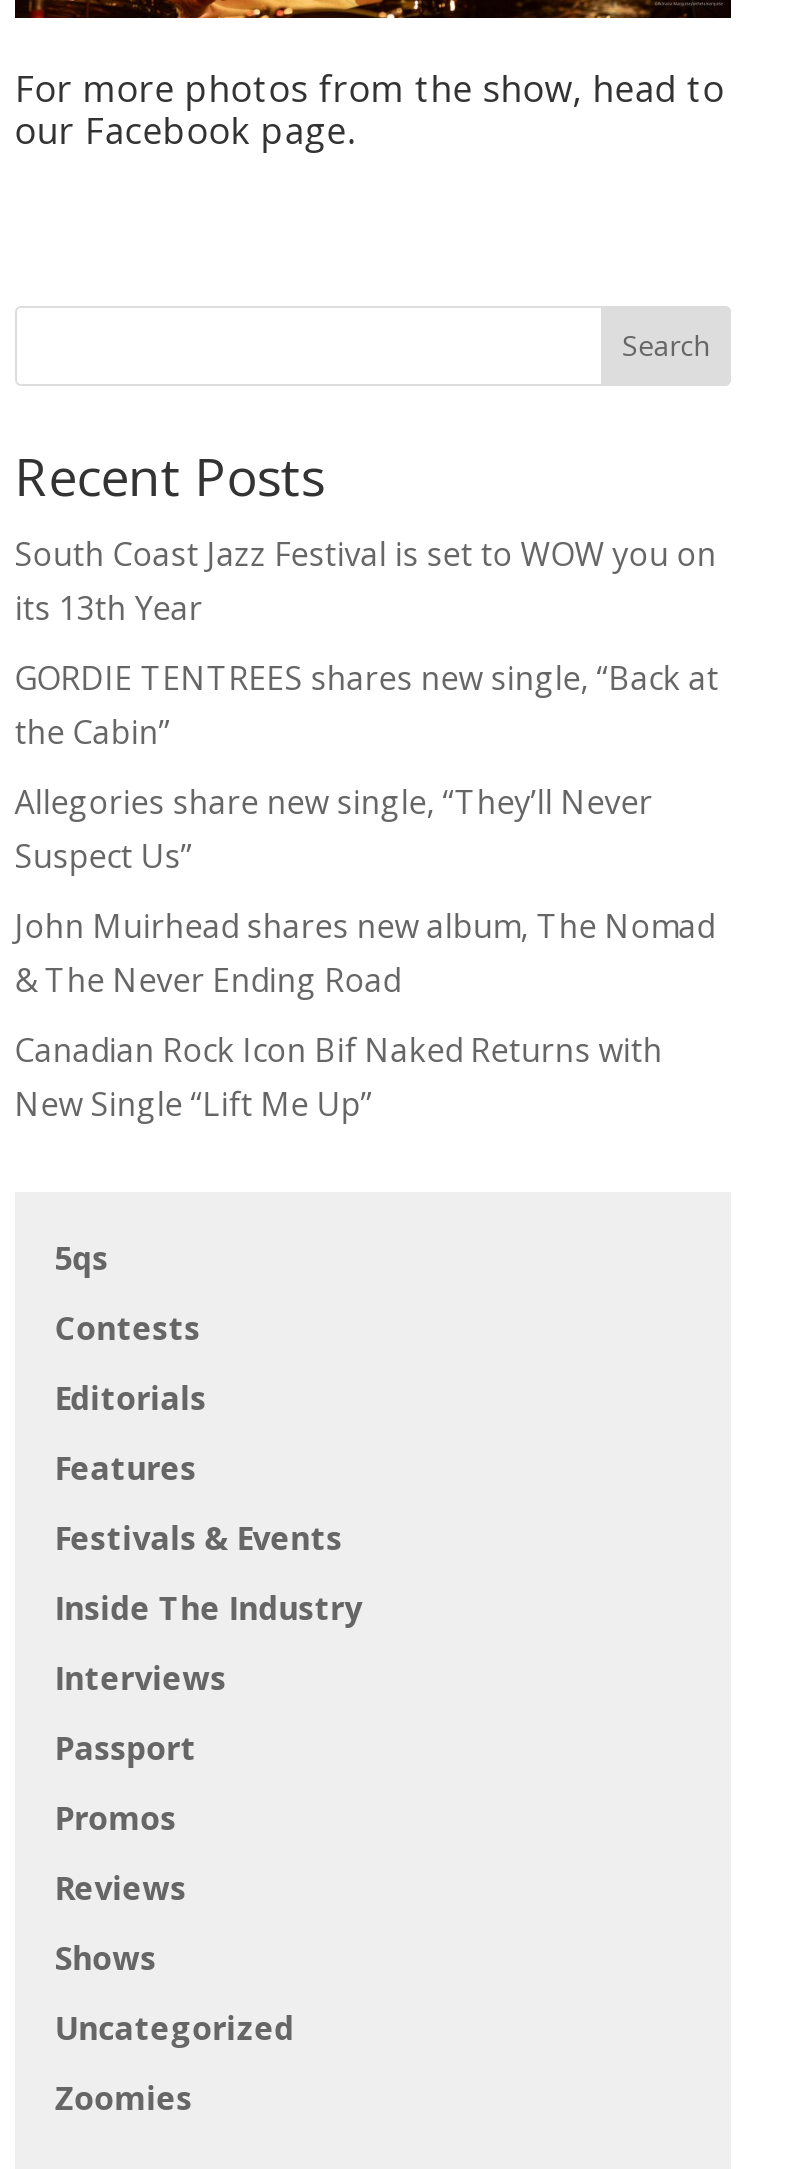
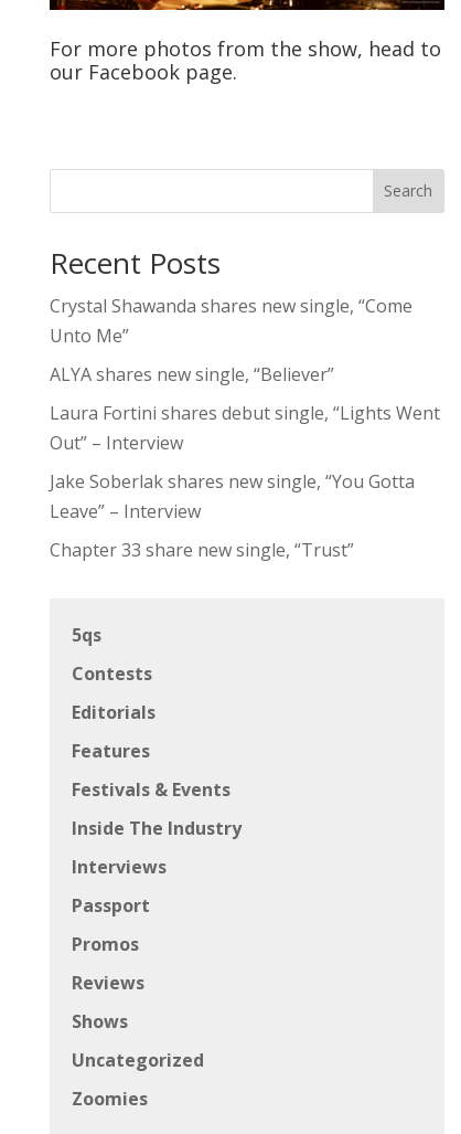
- South Coast Jazz Festival is set to WOW you on
- its 13th Year
+ Crystal Shawanda shares new single, “Come
+ Unto Me”

- GORDIE TENTREES shares new single, “Back at
- the Cabin”
+ ALYA shares new single, “Believer”

- Allegories share new single, “They’ll Never
- Suspect Us”
+ Laura Fortini shares debut single, “Lights Went
+ Out” – Interview

- John Muirhead shares new album, The Nomad
- & The Never Ending Road
+ Jake Soberlak shares new single, “You Gotta
+ Leave” – Interview

- Canadian Rock Icon Bif Naked Returns with
- New Single “Lift Me Up”
+ Chapter 33 share new single, “Trust”
